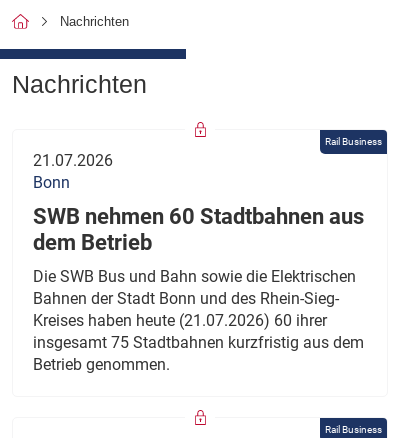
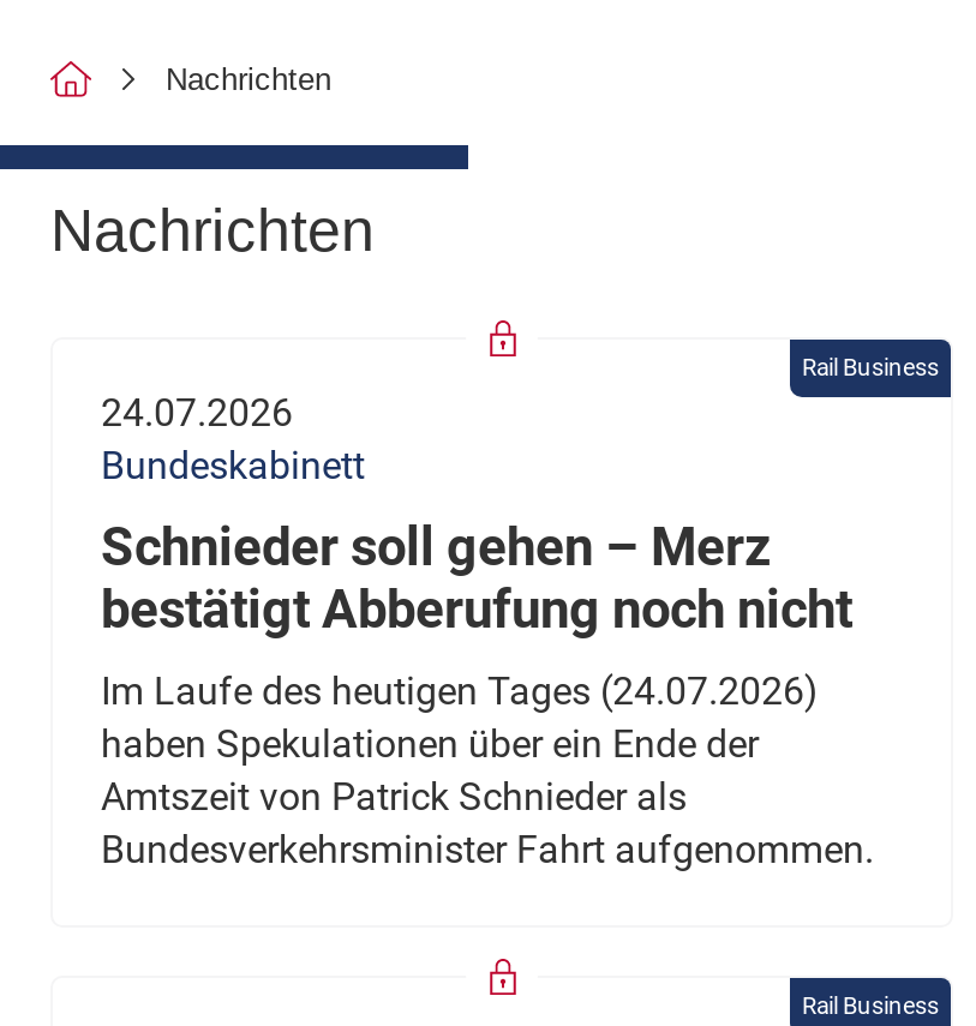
- 21.07.2026
- Bonn
+ 24.07.2026
+ Bundeskabinett

- SWB nehmen 60 Stadtbahnen aus
- dem Betrieb
+ Schnieder soll gehen – Merz
+ bestätigt Abberufung noch nicht

- Die SWB Bus und Bahn sowie die Elektrischen
- Bahnen der Stadt Bonn und des Rhein-Sieg-
- Kreises haben heute (21.07.2026) 60 ihrer
- insgesamt 75 Stadtbahnen kurzfristig aus dem
- Betrieb genommen.
+ Im Laufe des heutigen Tages (24.07.2026)
+ haben Spekulationen über ein Ende der
+ Amtszeit von Patrick Schnieder als
+ Bundesverkehrsminister Fahrt aufgenommen.
